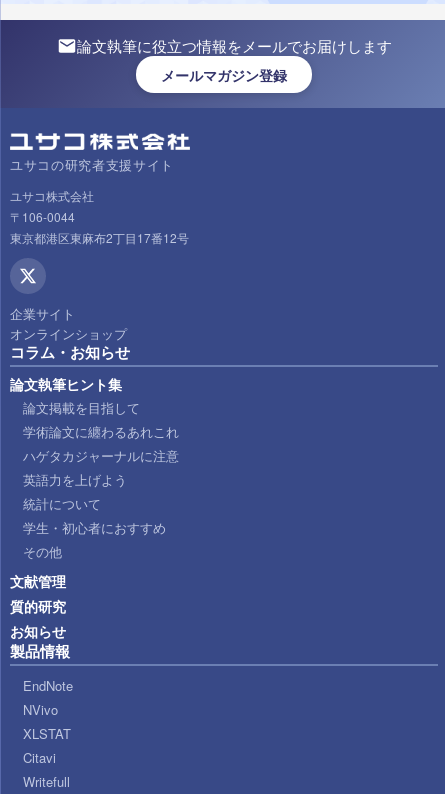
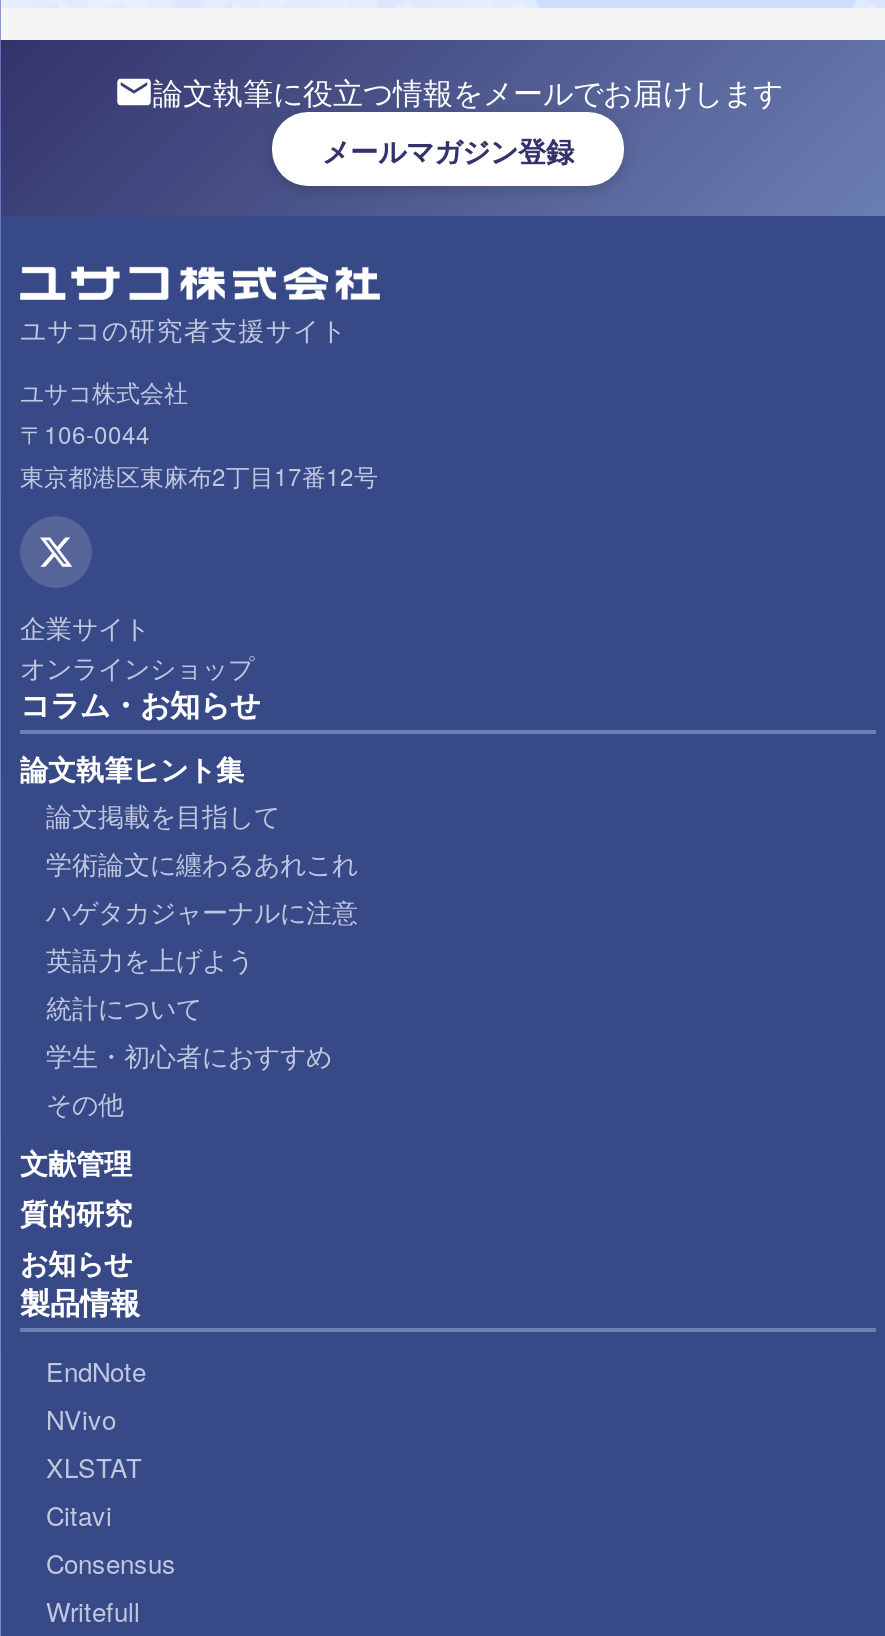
+ Consensus
